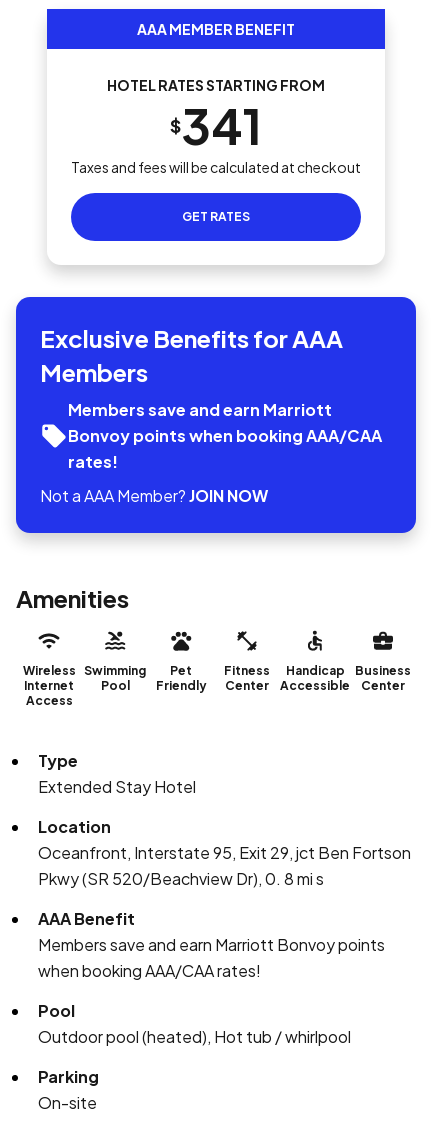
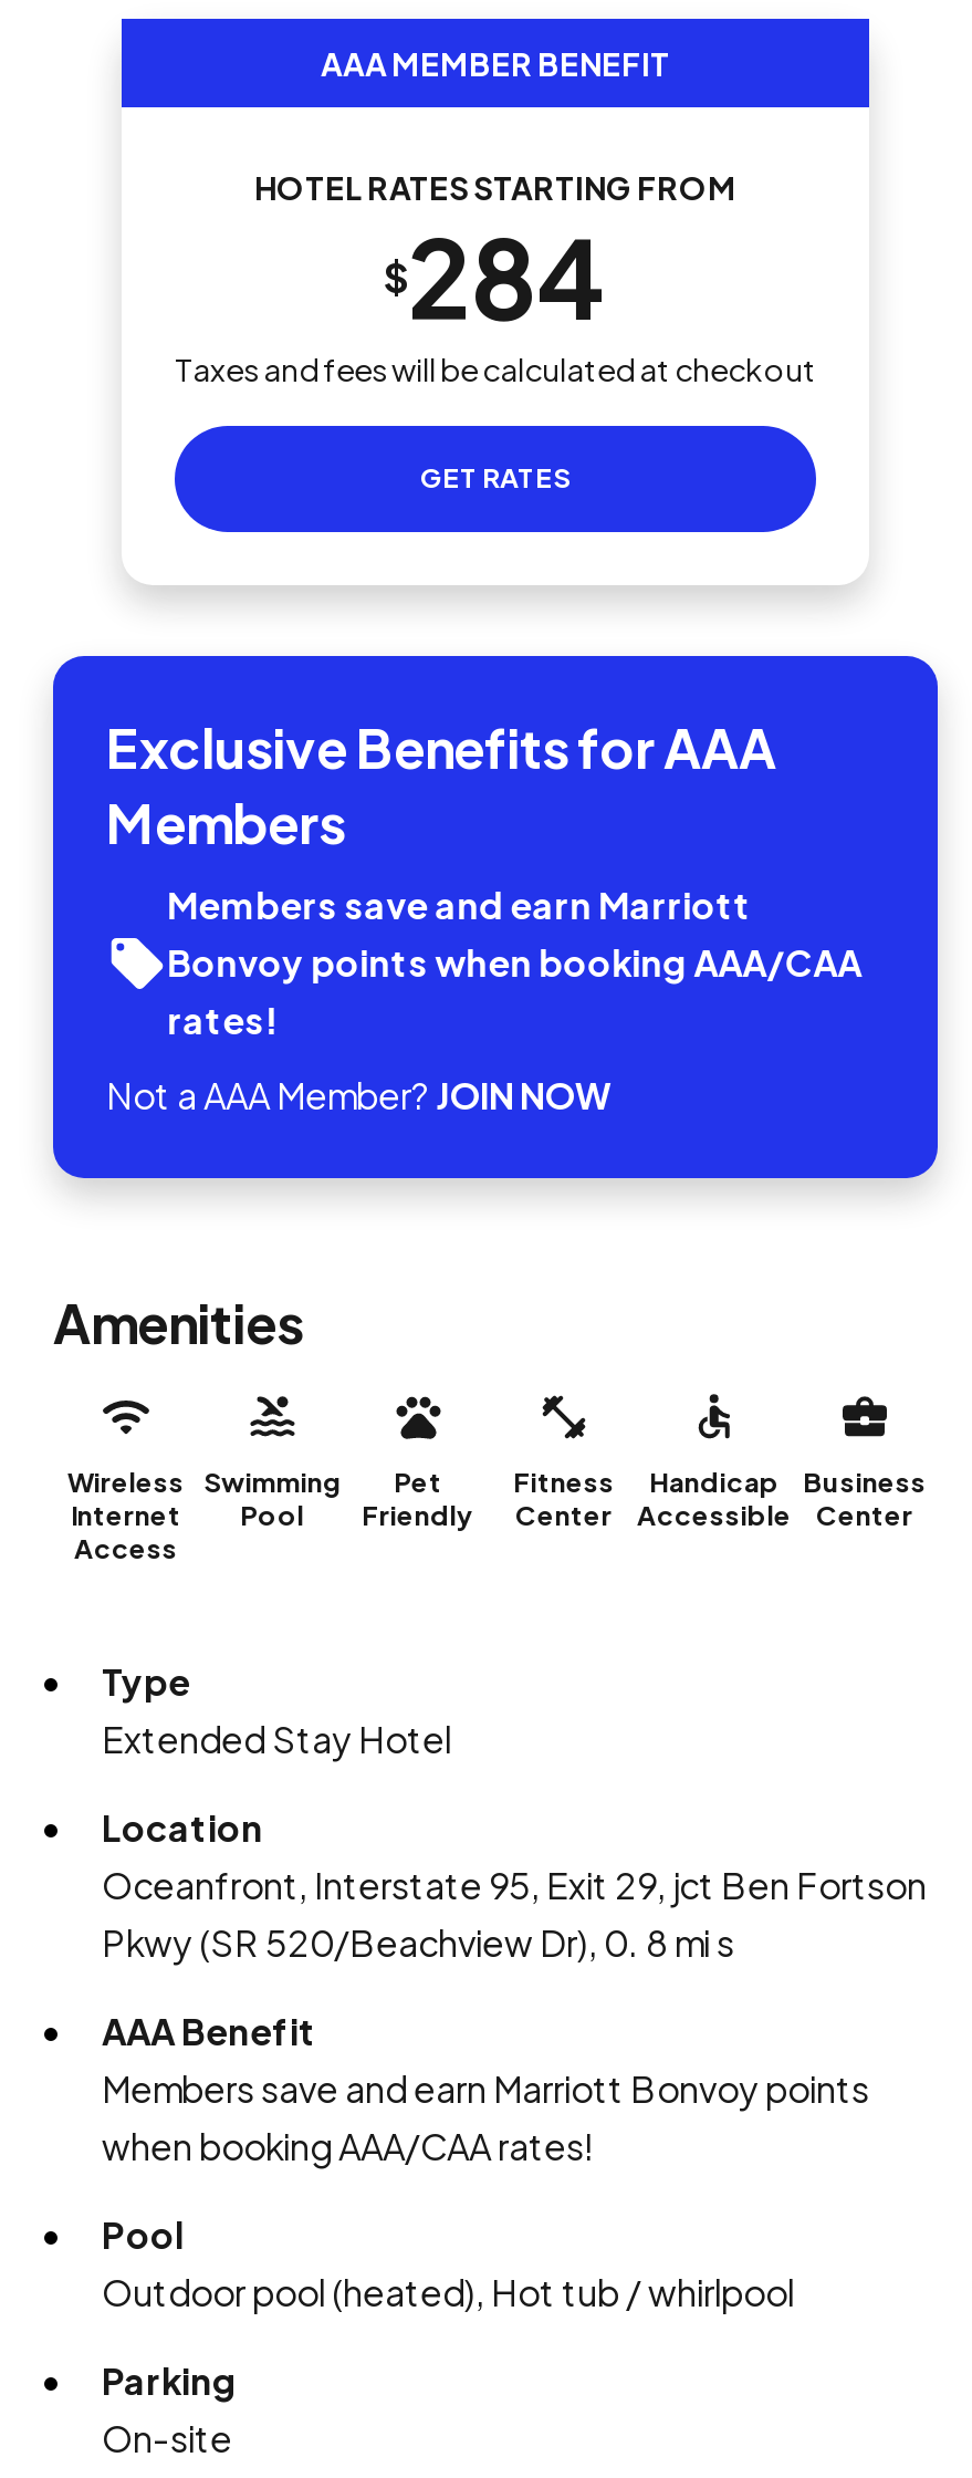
- $341
+ $284
